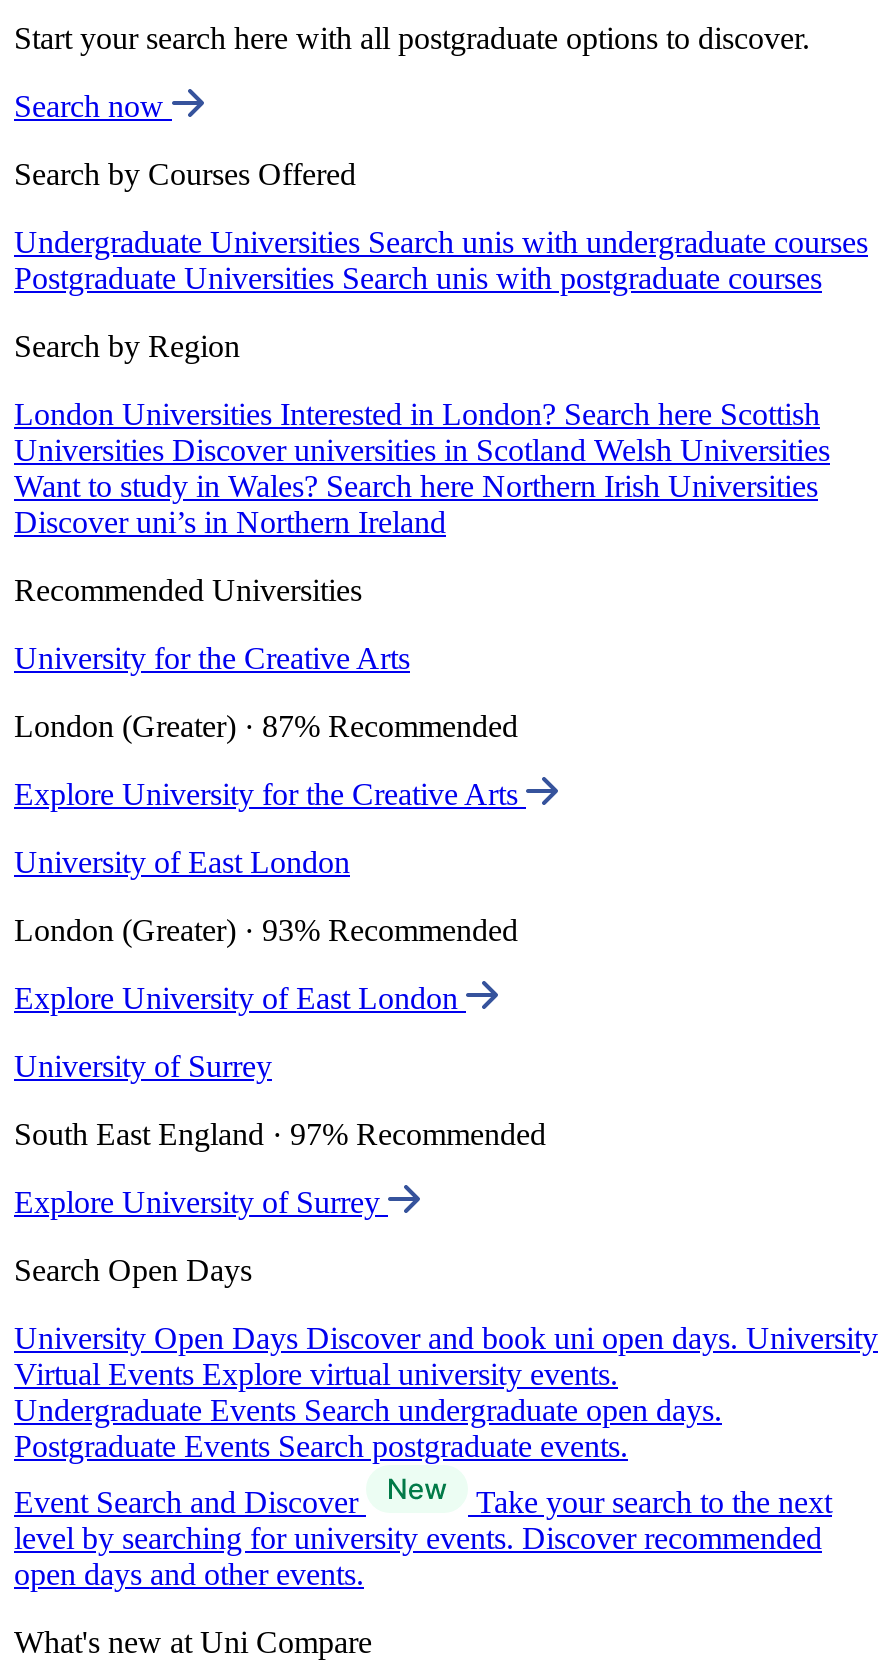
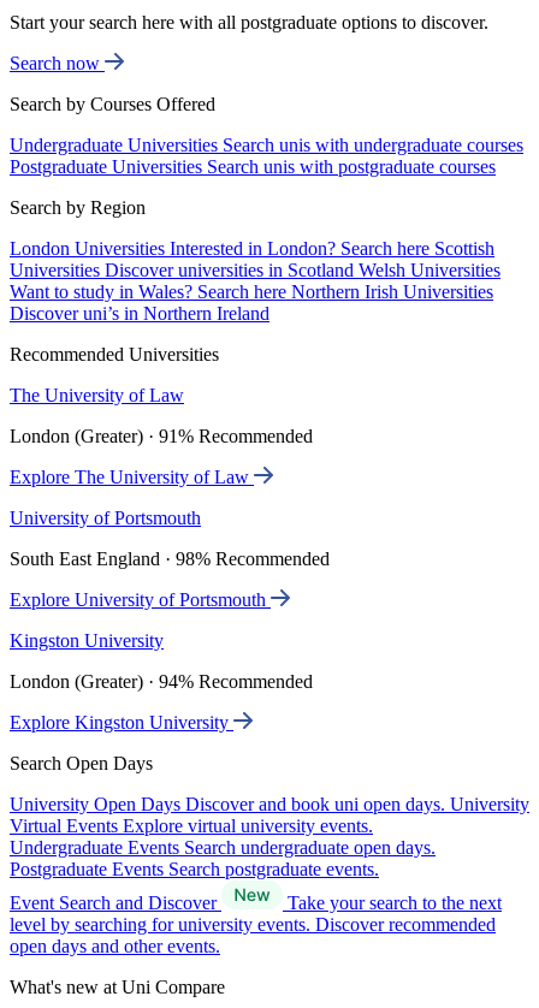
- University for the Creative Arts
+ The University of Law

- London (Greater) · 87% Recommended
+ London (Greater) · 91% Recommended

- Explore University for the Creative Arts
+ Explore The University of Law

- University of East London
+ University of Portsmouth

- London (Greater) · 93% Recommended
+ South East England · 98% Recommended

- Explore University of East London
+ Explore University of Portsmouth

- University of Surrey
+ Kingston University

- South East England · 97% Recommended
+ London (Greater) · 94% Recommended

- Explore University of Surrey
+ Explore Kingston University
